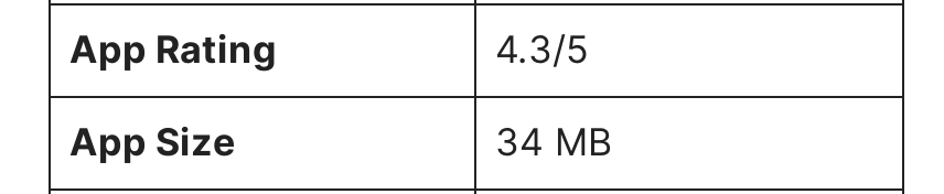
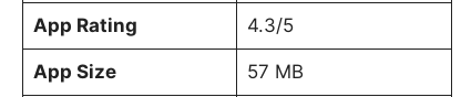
- 34 MB
+ 57 MB
